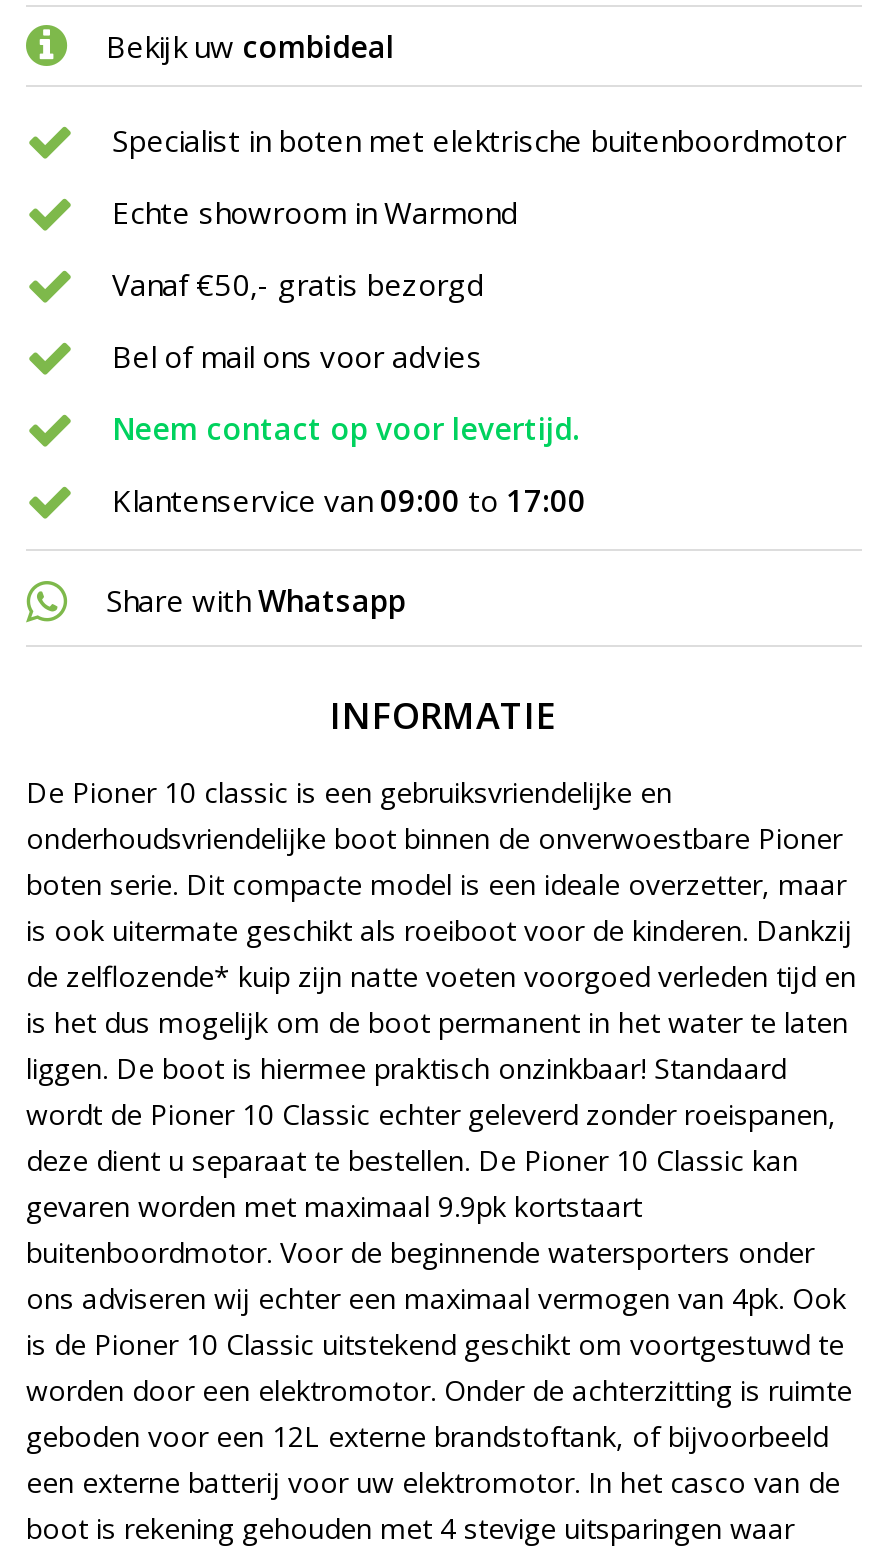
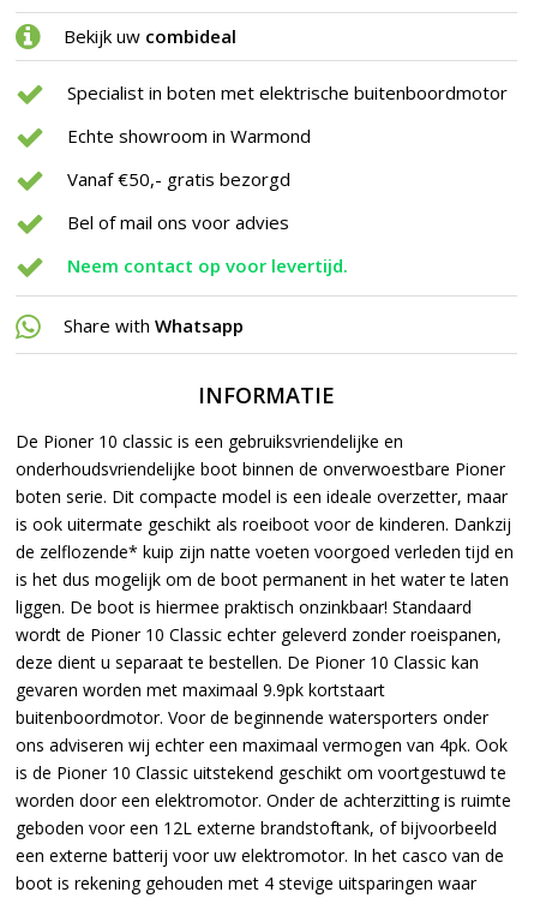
- Klantenservice van 09:00 to 17:00
